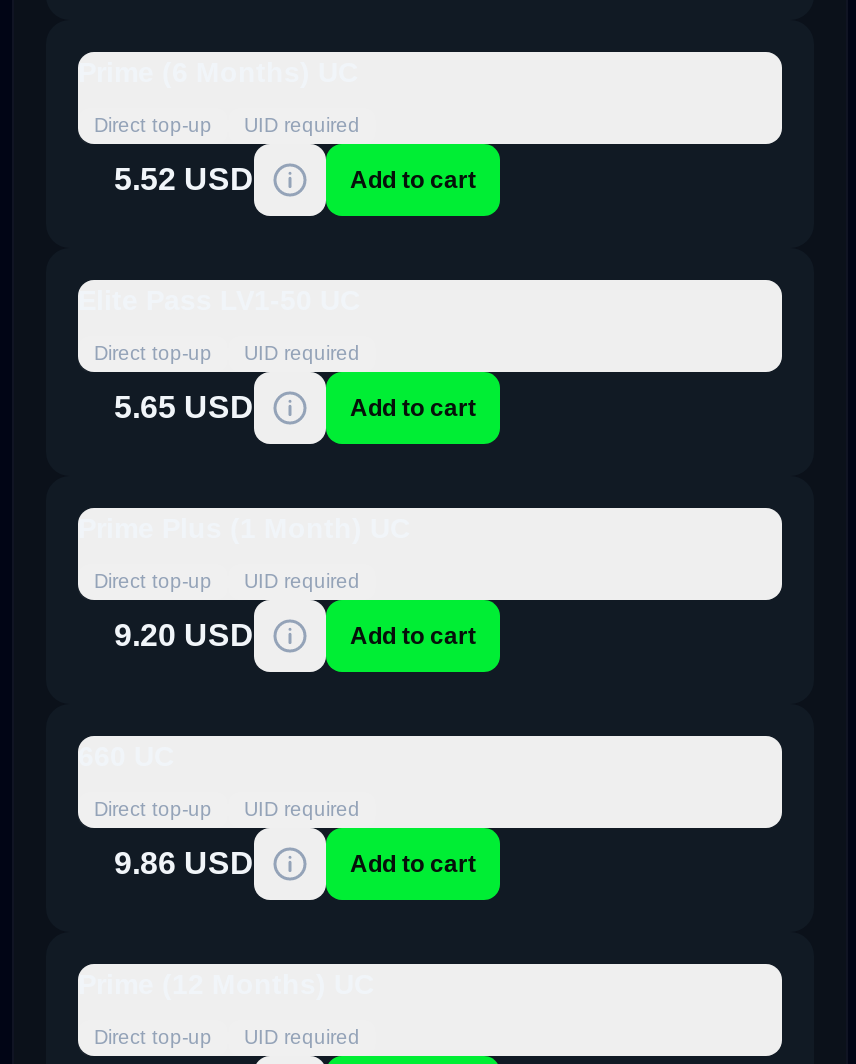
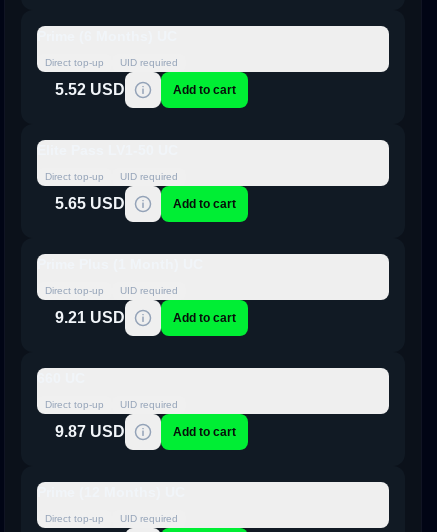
- 9.20 USD
+ 9.21 USD

- 9.86 USD
+ 9.87 USD
